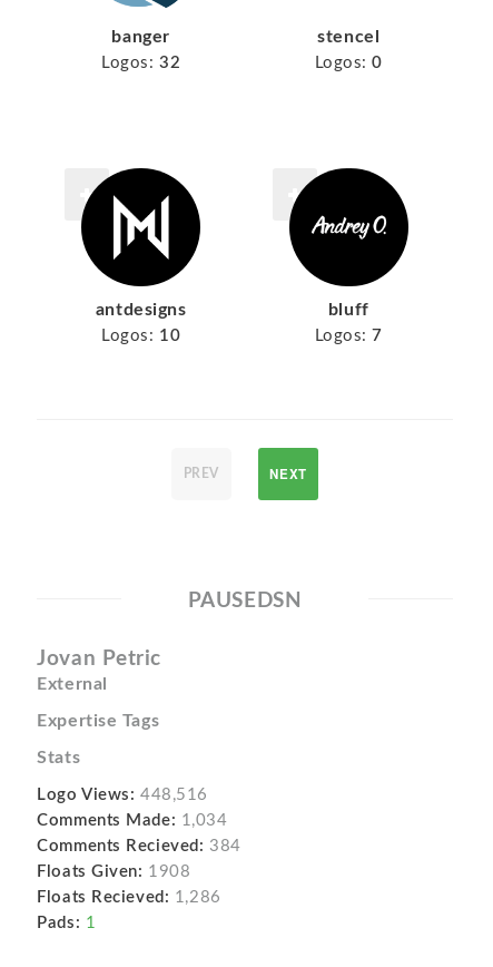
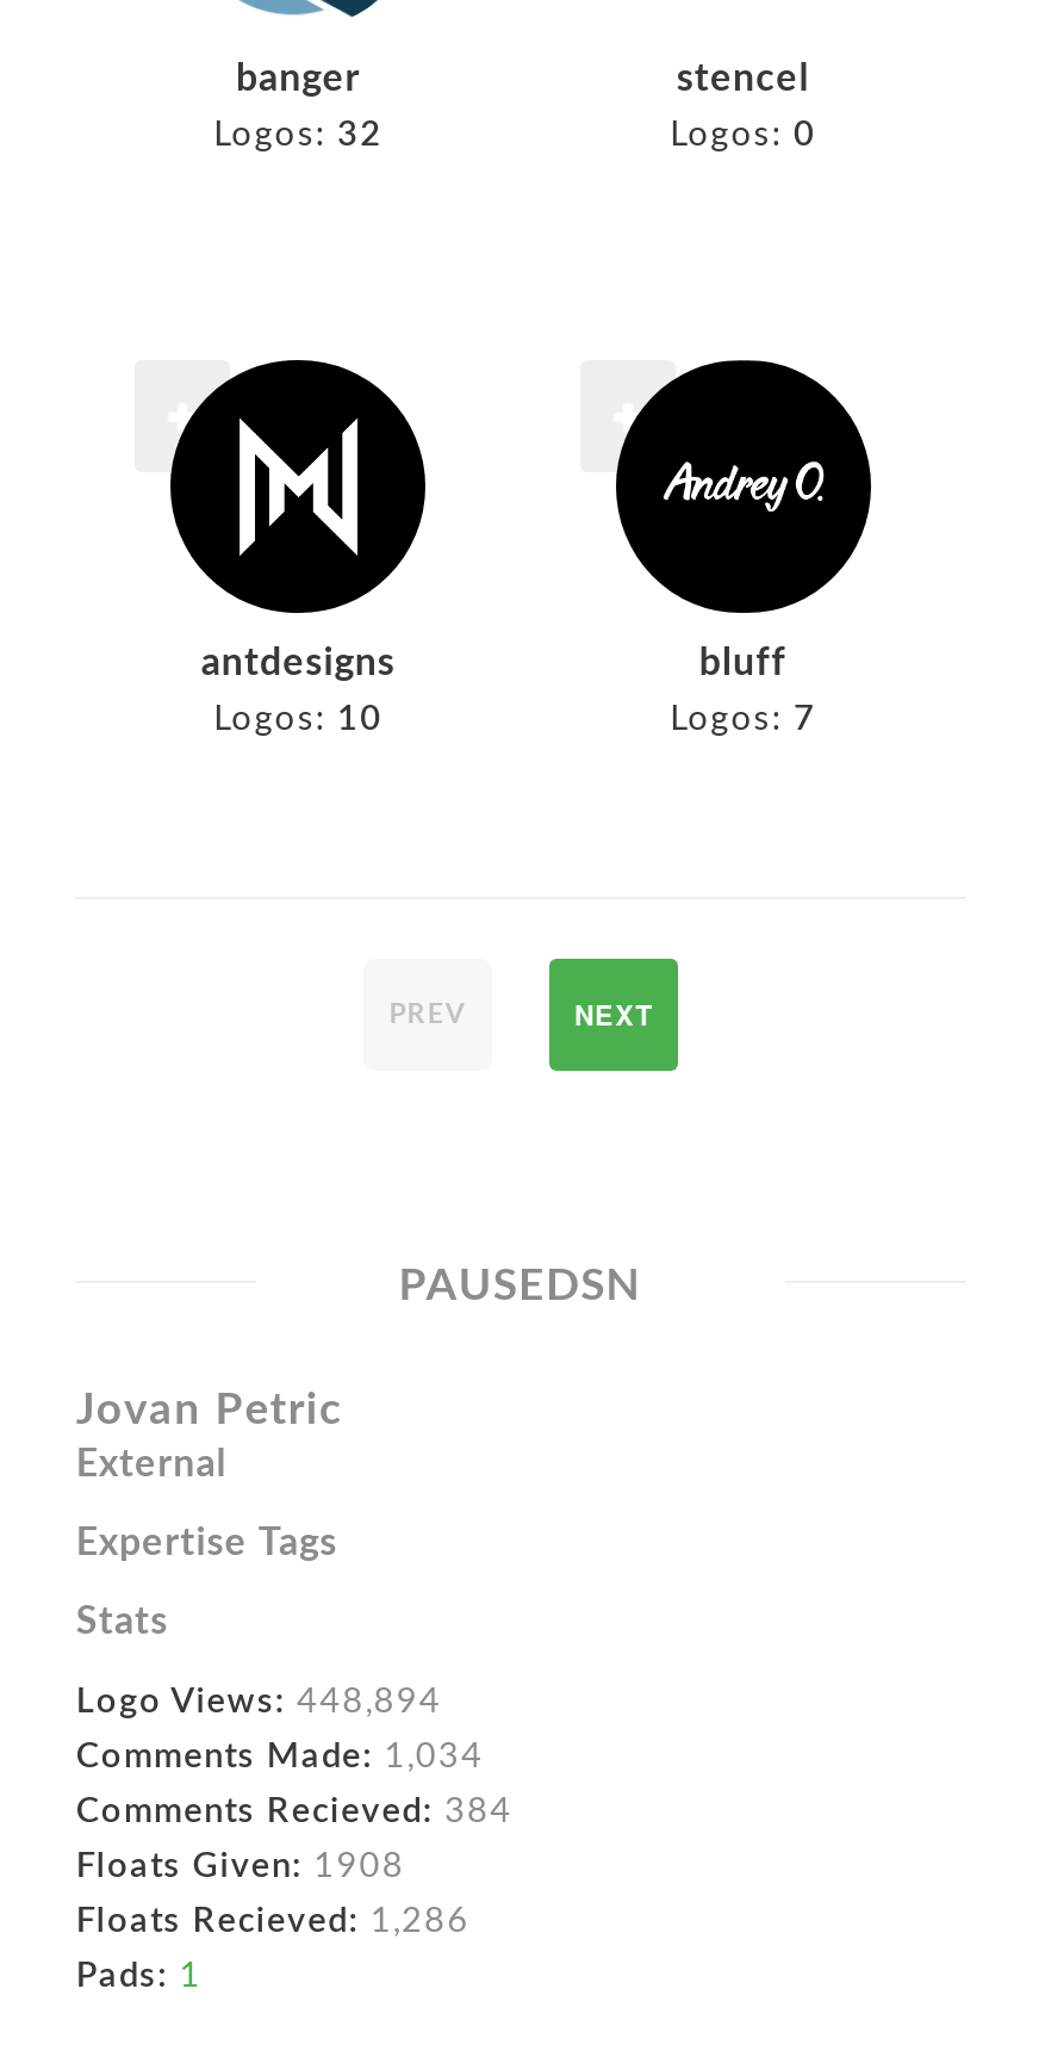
- Logo Views: 448,516
+ Logo Views: 448,894
